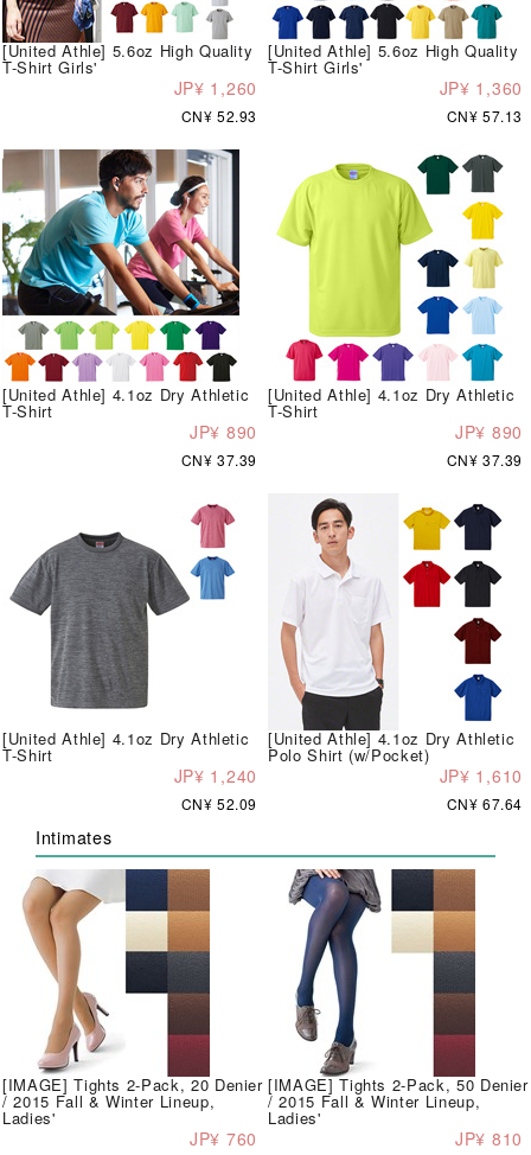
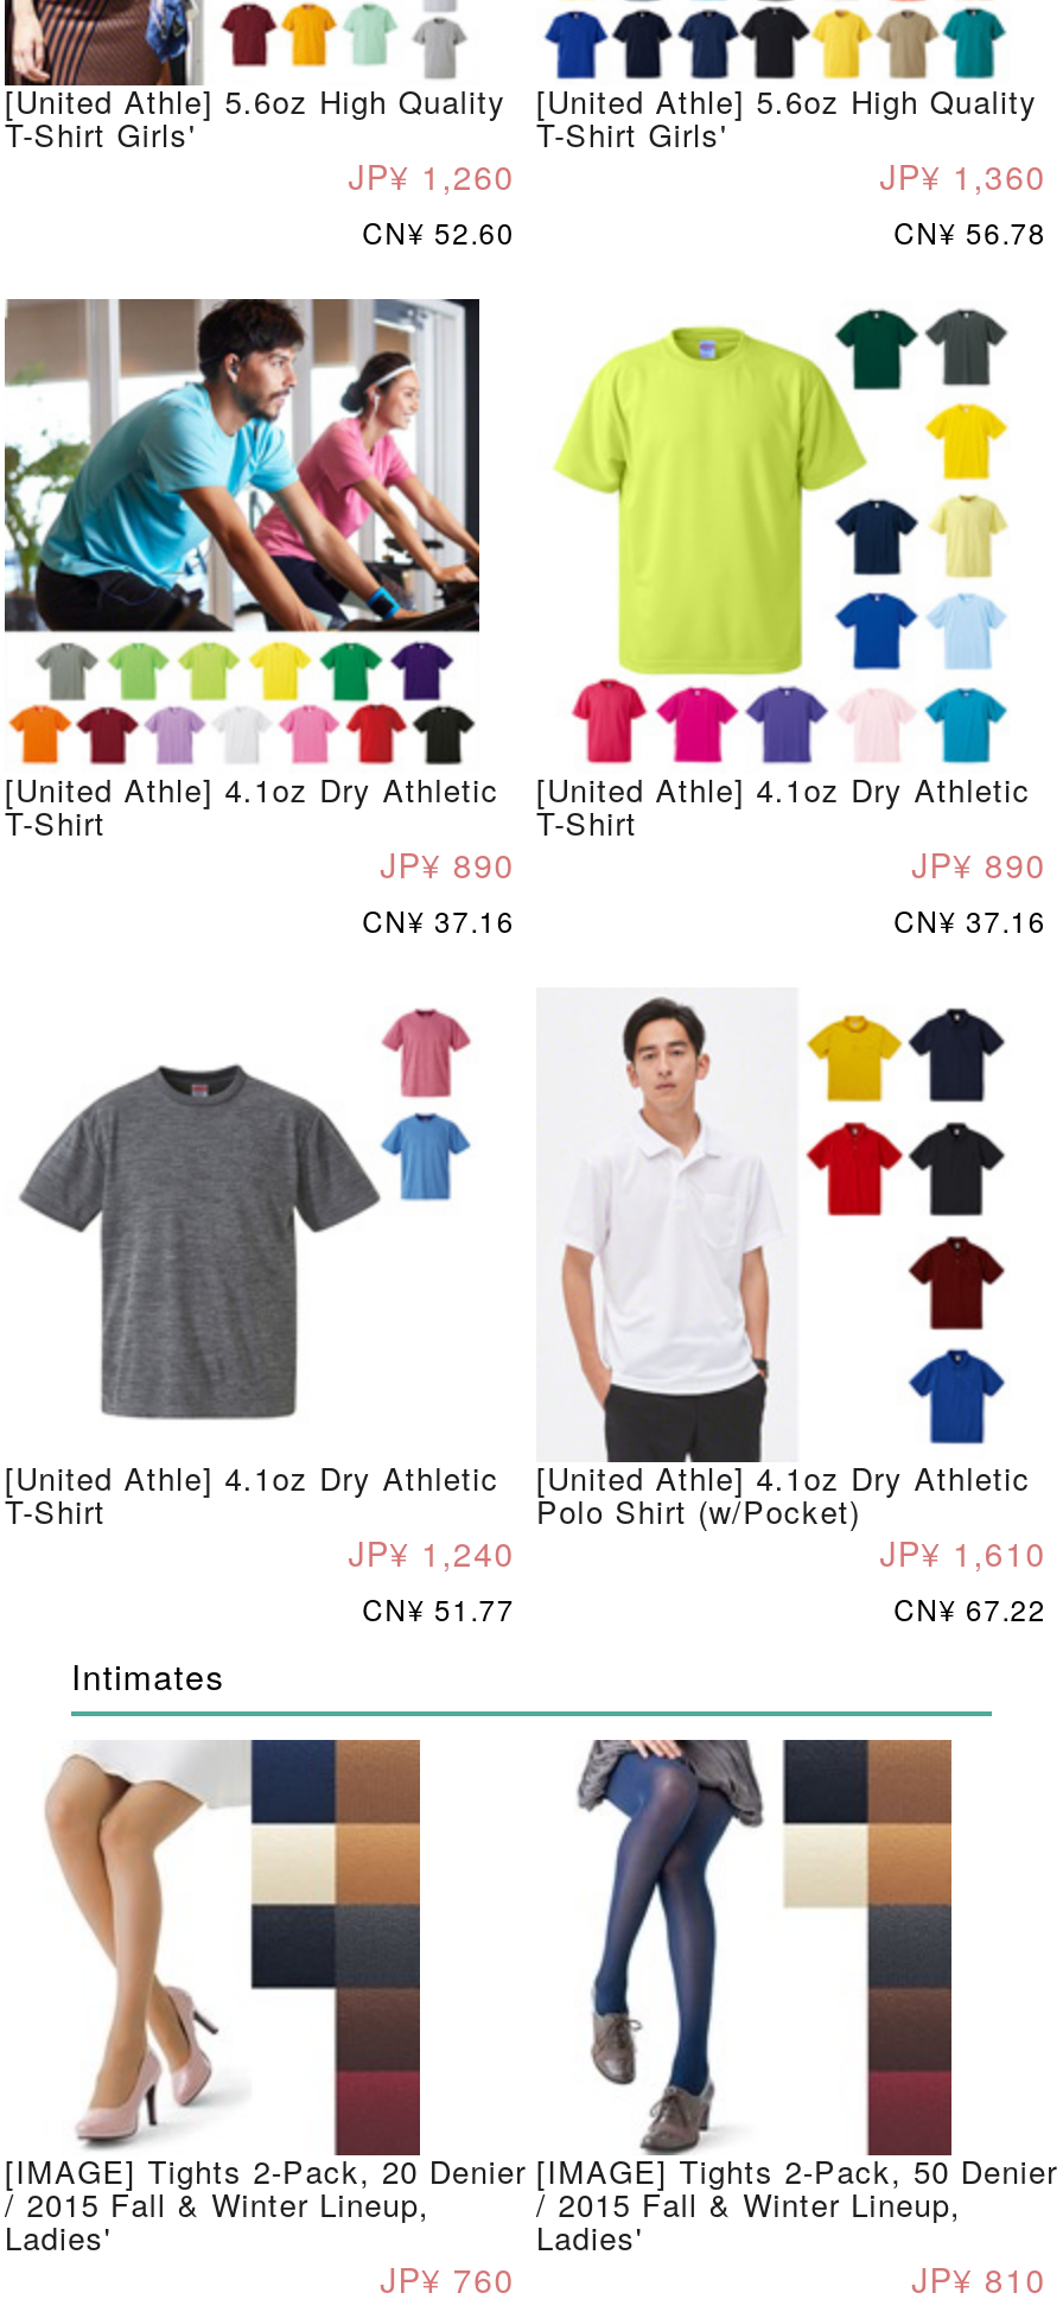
- CN¥ 52.93
+ CN¥ 52.60

- CN¥ 57.13
+ CN¥ 56.78

- CN¥ 37.39
+ CN¥ 37.16

- CN¥ 37.39
+ CN¥ 37.16

- CN¥ 52.09
+ CN¥ 51.77

- CN¥ 67.64
+ CN¥ 67.22
